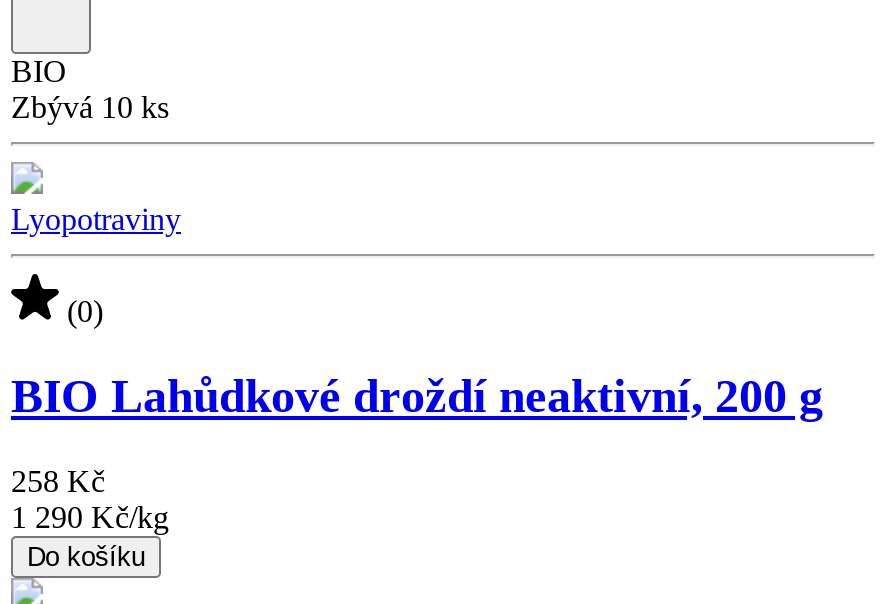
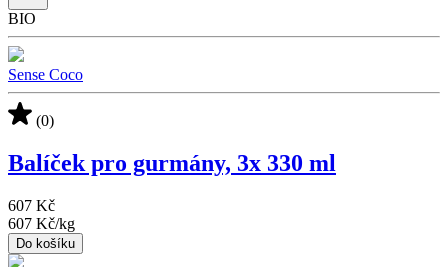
- Zbývá 10 ks
- Lyopotraviny
+ Sense Coco

- BIO Lahůdkové droždí neaktivní, 200 g
+ Balíček pro gurmány, 3x 330 ml

- 258 Kč
- 1 290 Kč/kg
+ 607 Kč
+ 607 Kč/kg
